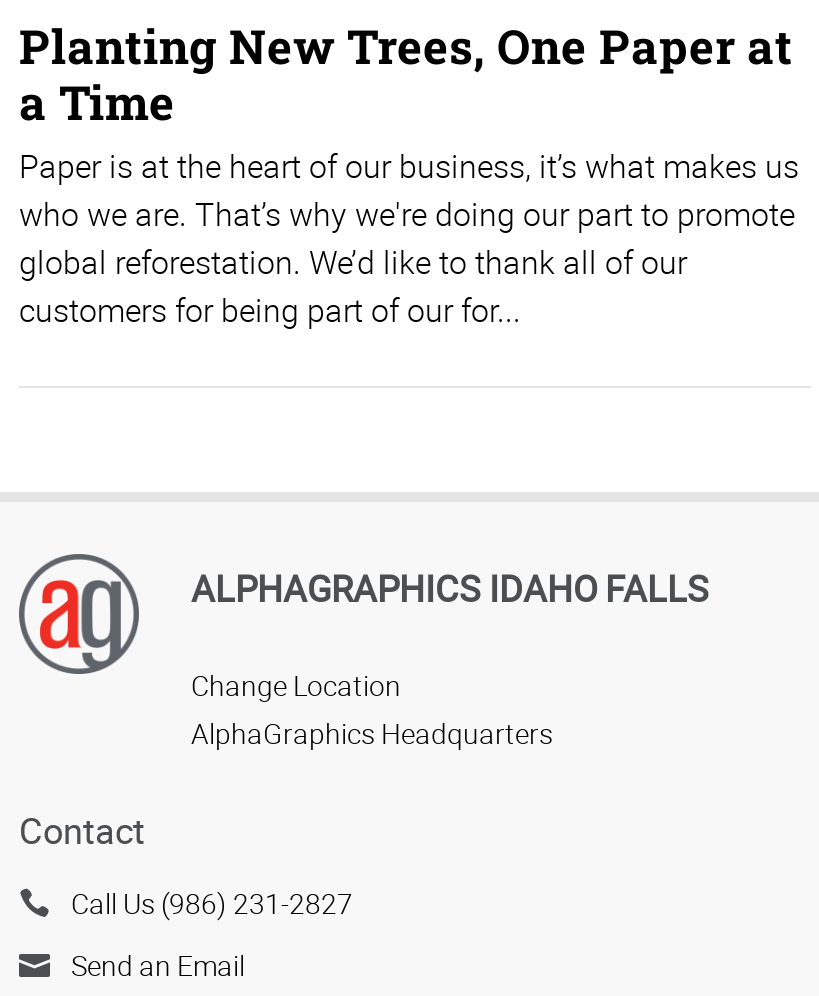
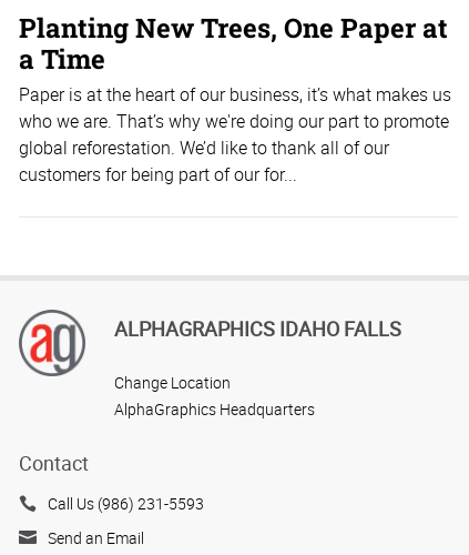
- Call Us (986) 231-2827
+ Call Us (986) 231-5593
